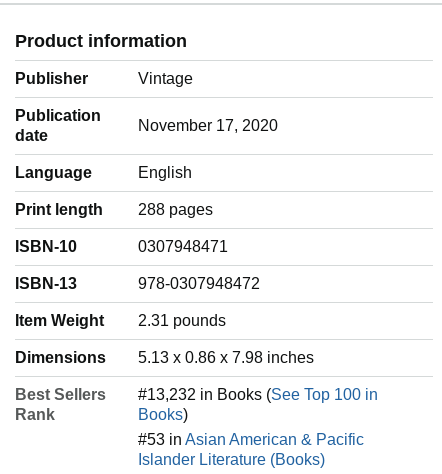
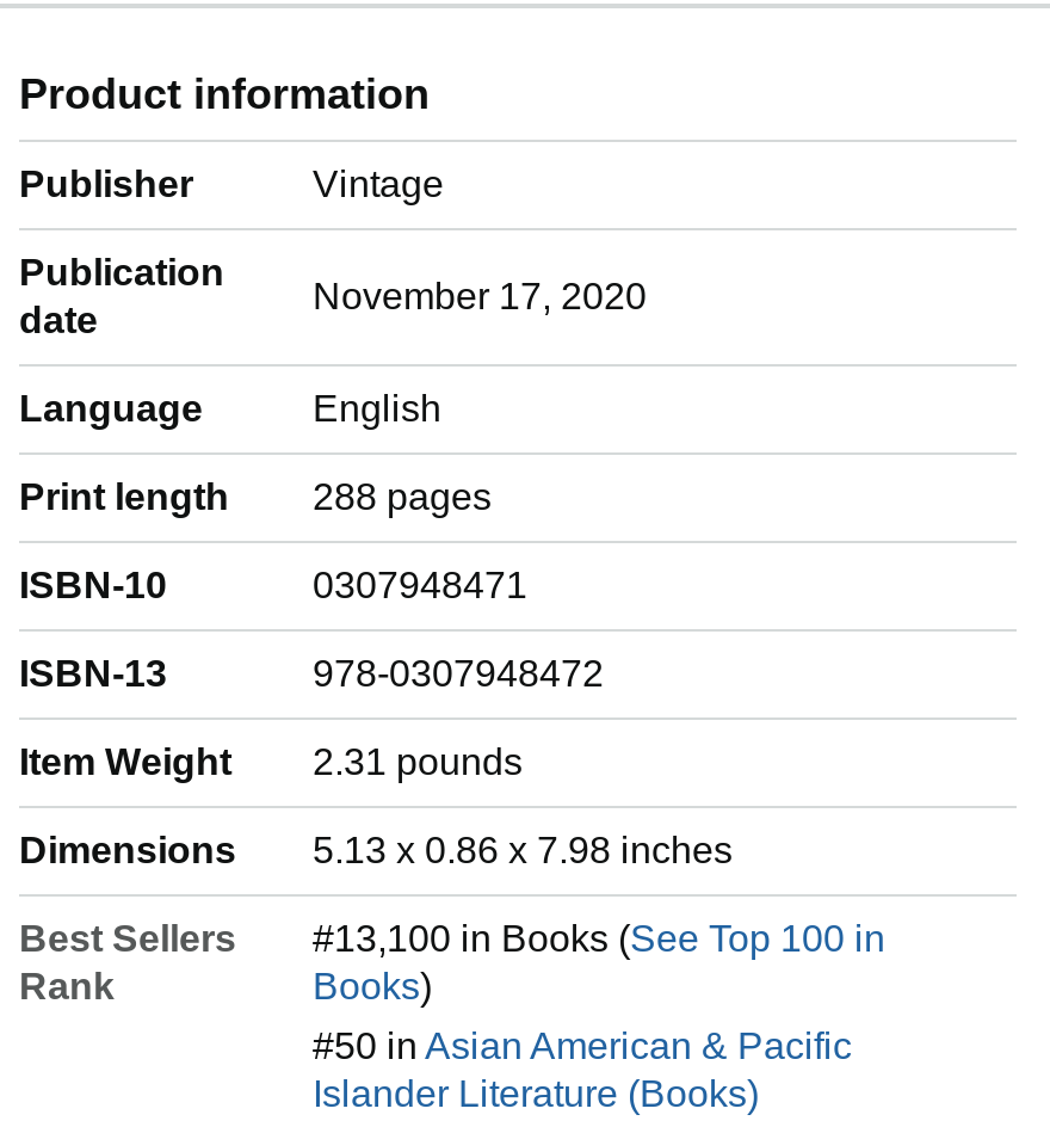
- #13,232 in Books (See Top 100 in
+ #13,100 in Books (See Top 100 in

- #53 in Asian American & Pacific
+ #50 in Asian American & Pacific
